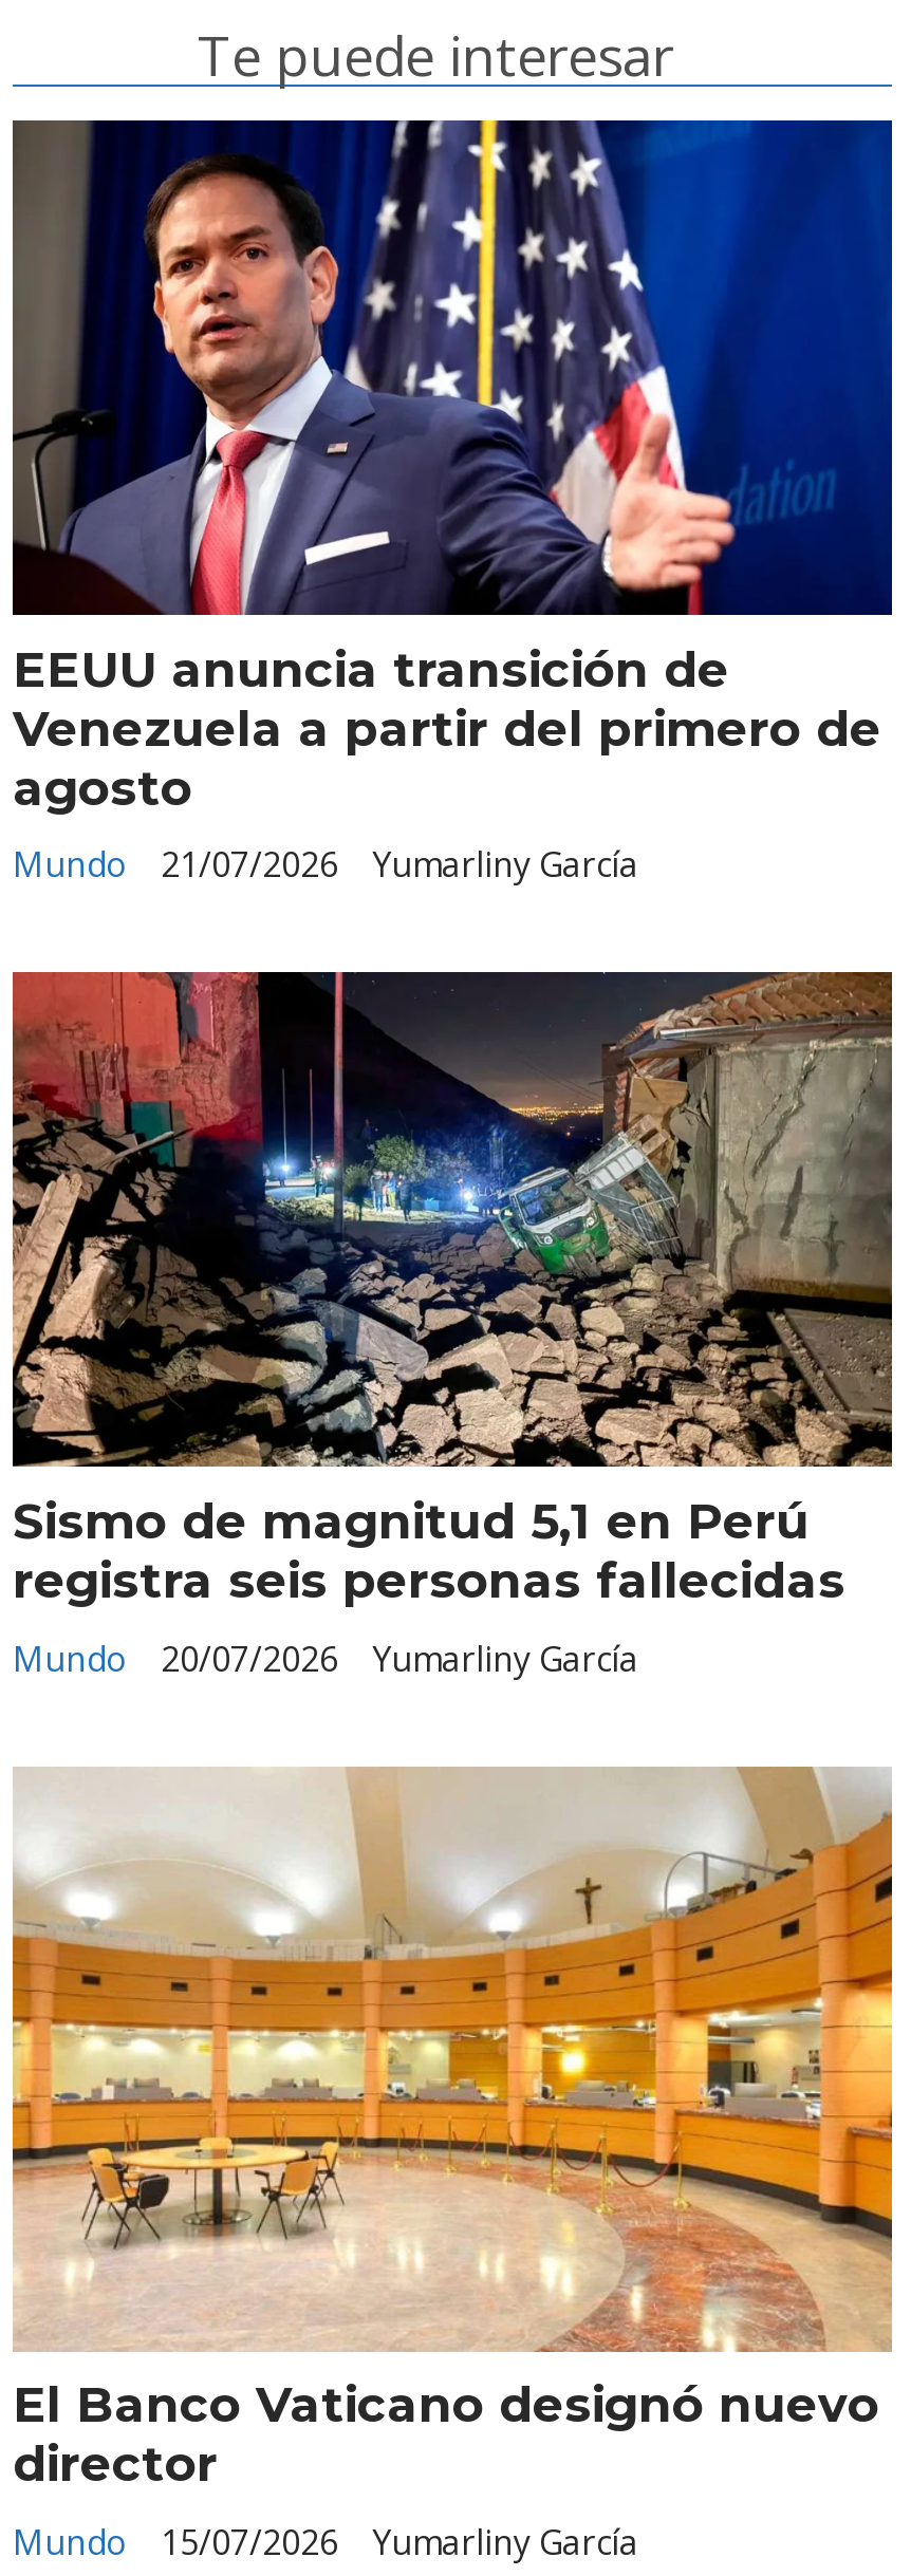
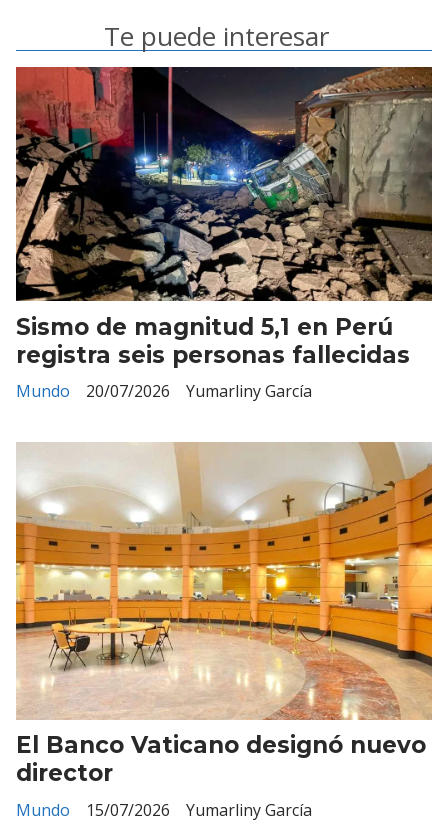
- [image]
- EEUU anuncia transición de
- Venezuela a partir del primero de
- agosto
- Yumarliny García
- Mundo
- 21/07/2026
